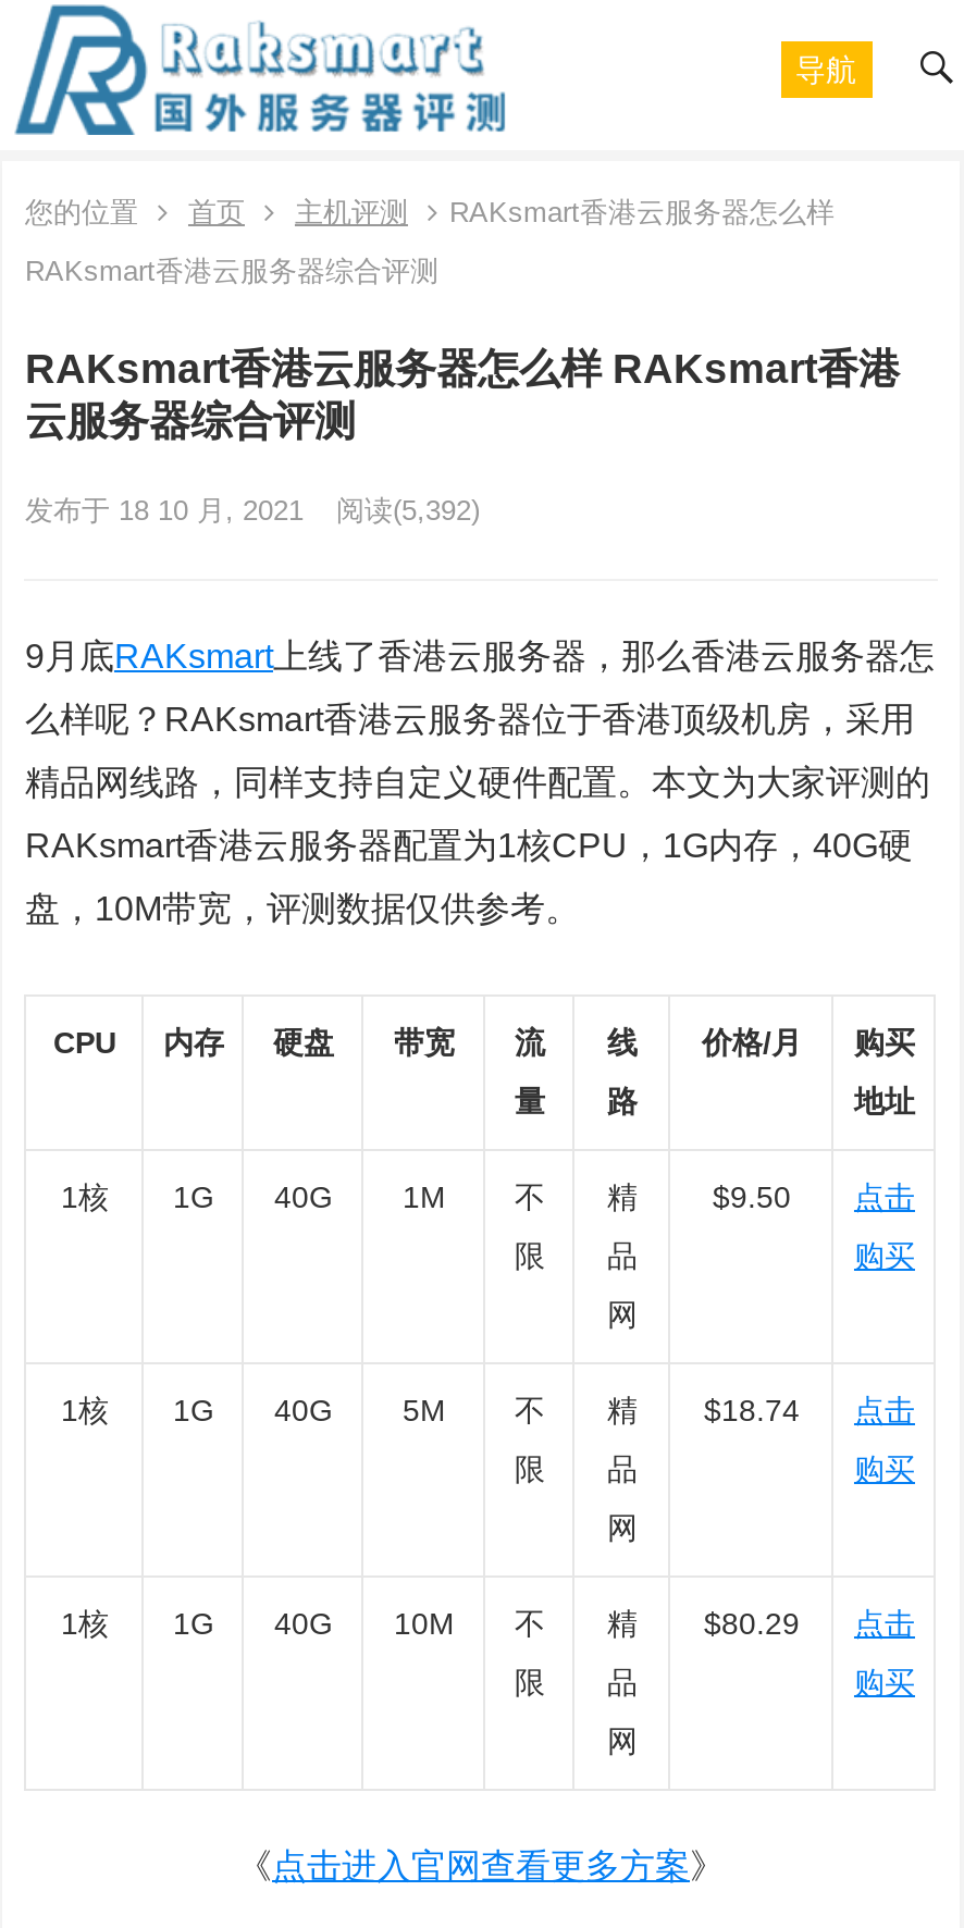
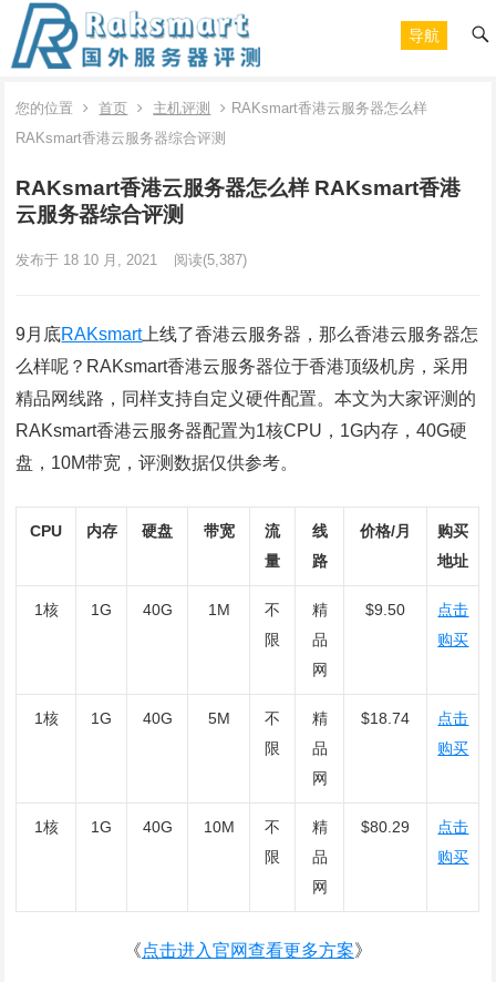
- 发布于 18 10 月, 2021 阅读(5,392)
+ 发布于 18 10 月, 2021 阅读(5,387)
